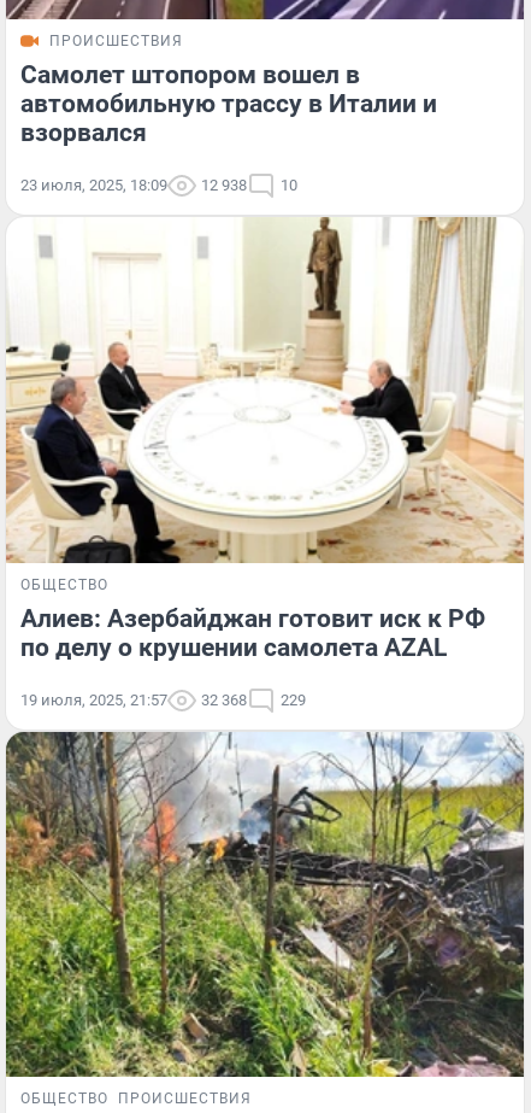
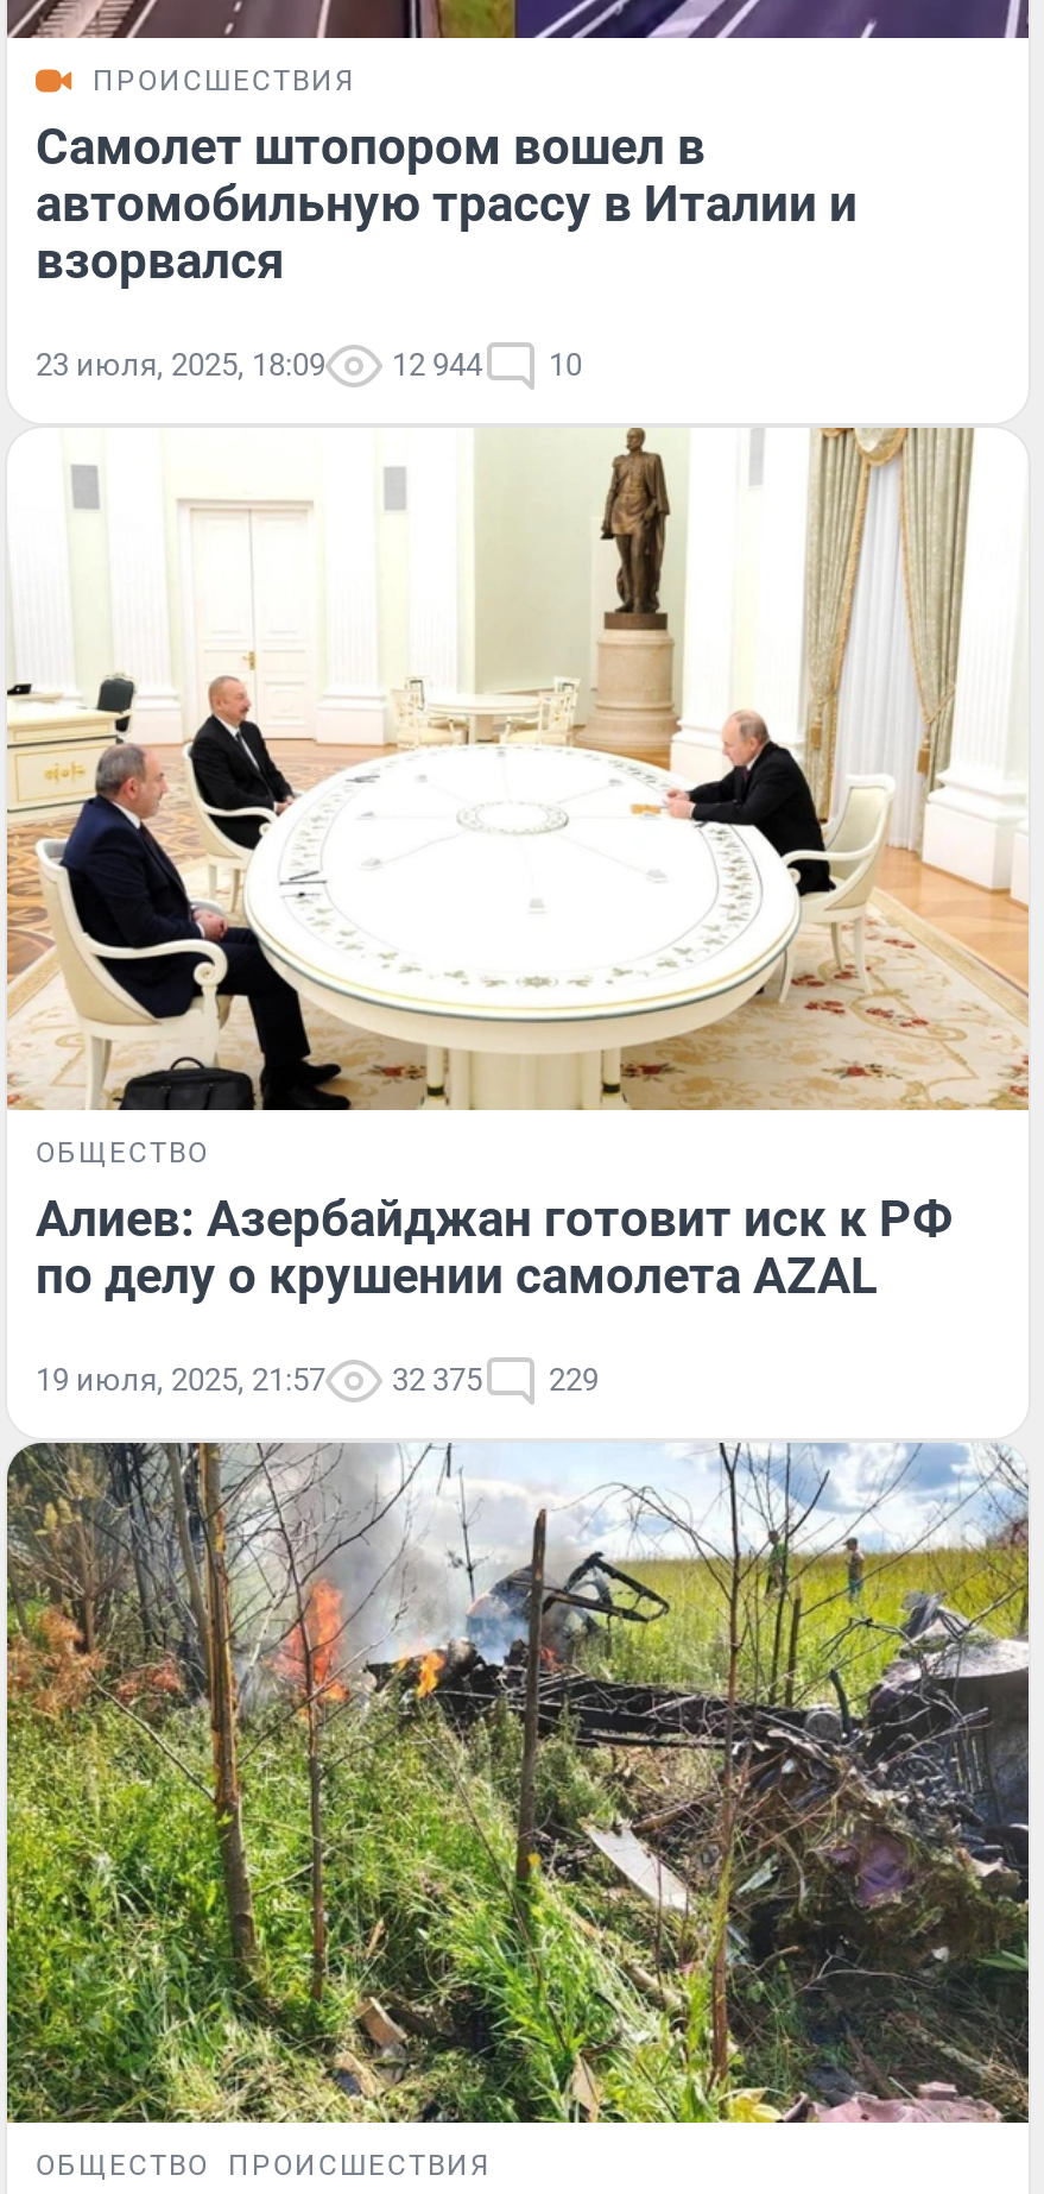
- 23 июля, 2025, 18:09 12 938 10
+ 23 июля, 2025, 18:09 12 944 10

- 19 июля, 2025, 21:57 32 368 229
+ 19 июля, 2025, 21:57 32 375 229
